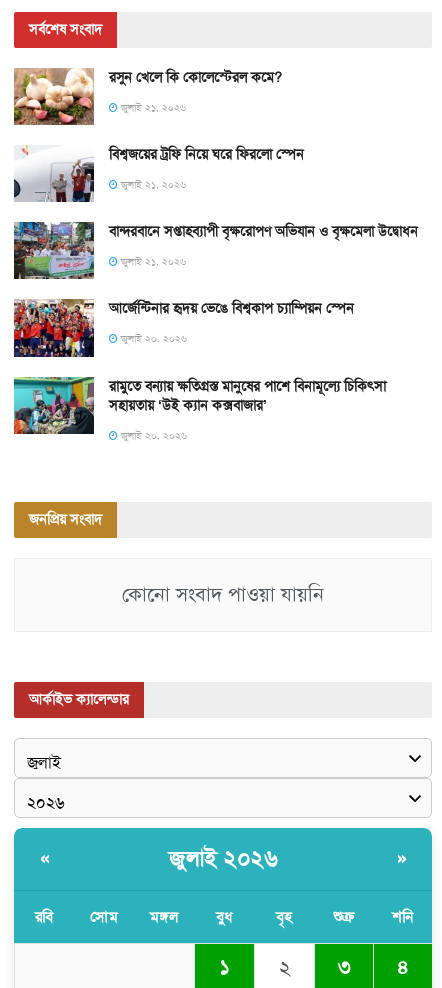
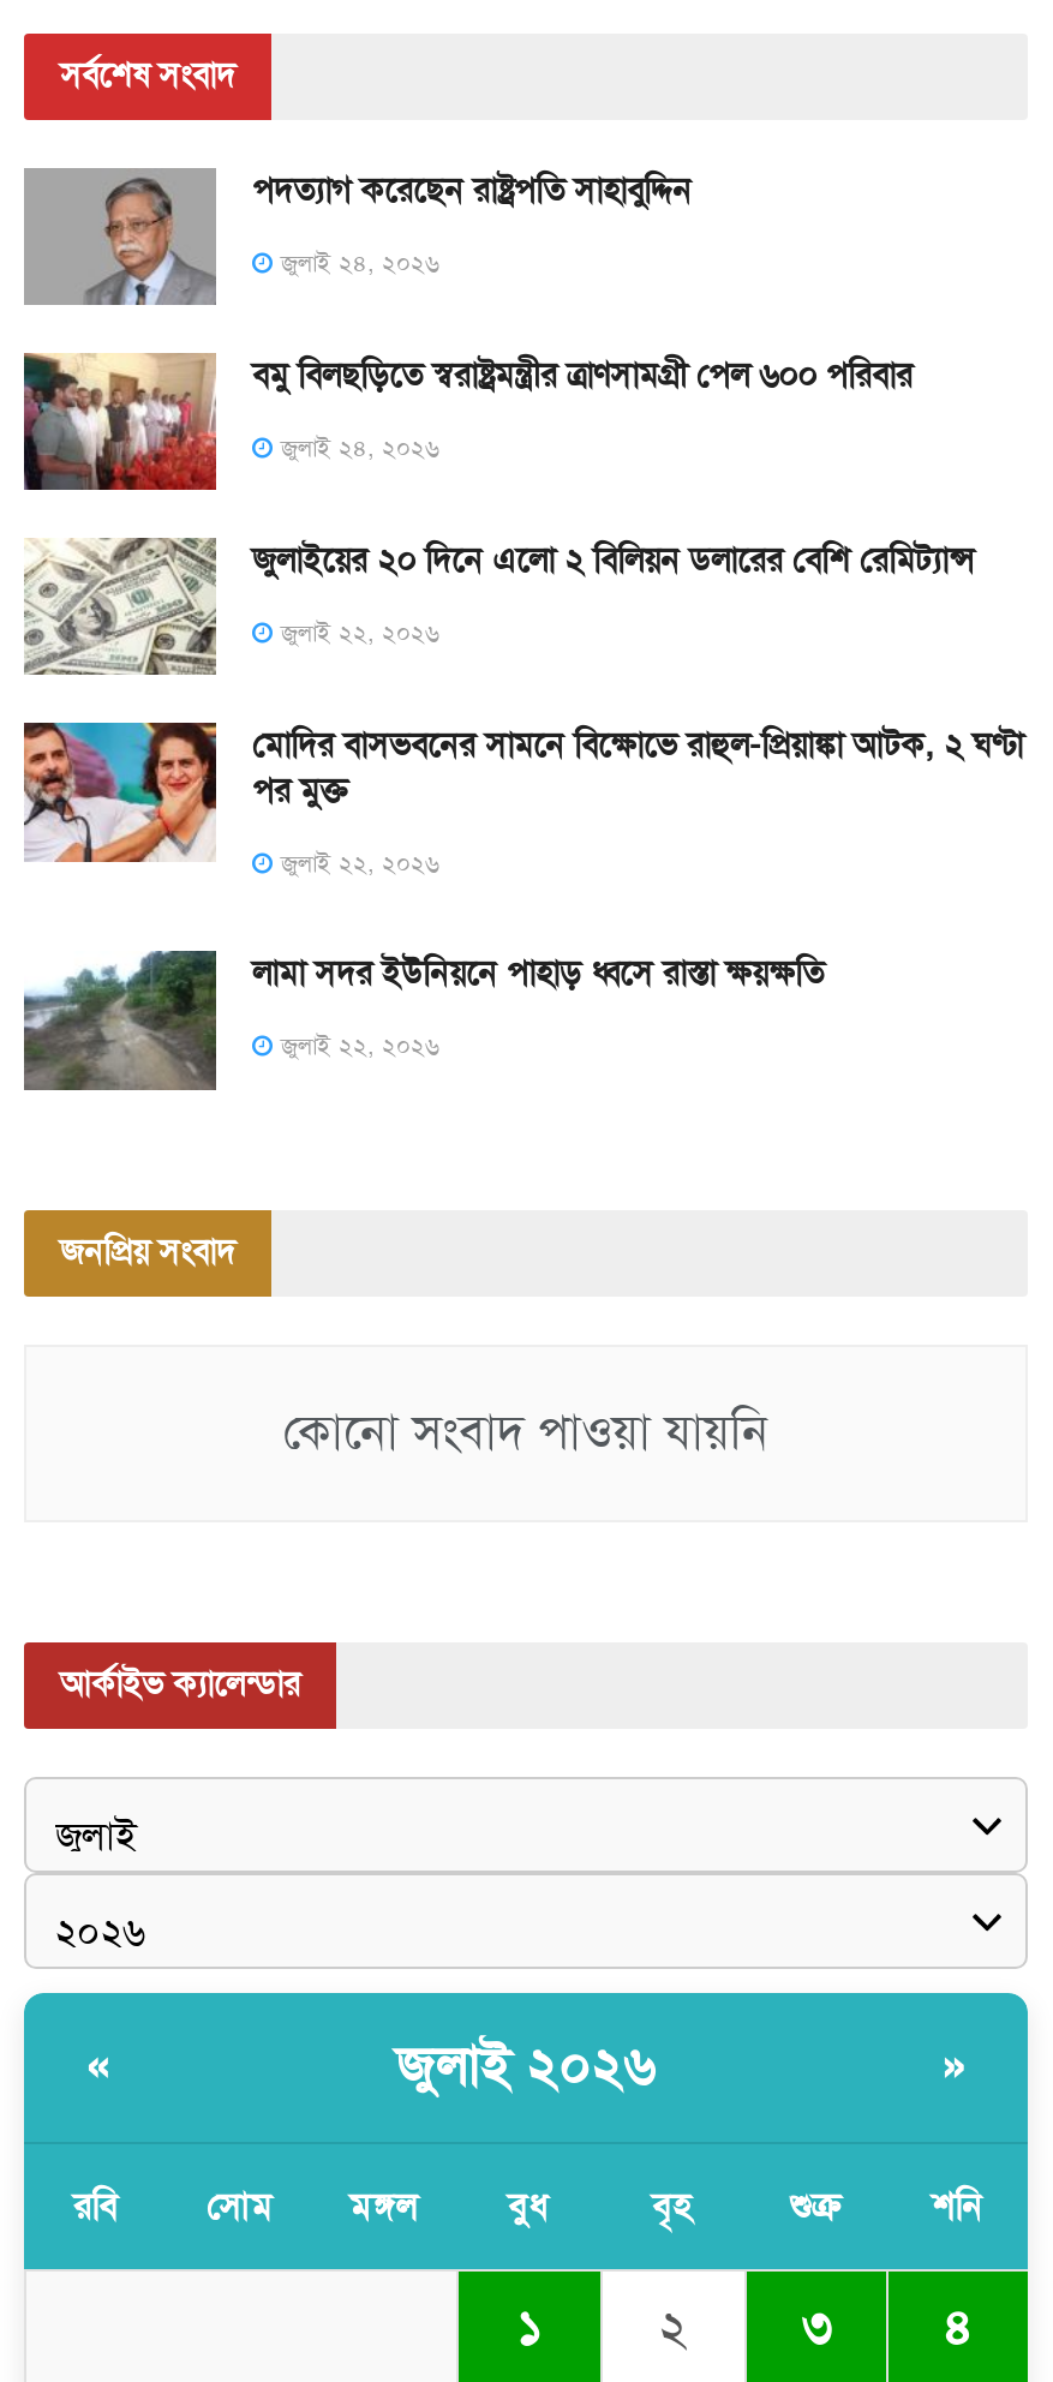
- [image]
- রসুন খেলে কি কোলেস্টেরল কমে?
+ [image]
+ পদত্যাগ করেছেন রাষ্ট্রপতি সাহাবুদ্দিন

- জুলাই ২১, ২০২৬
+ জুলাই ২৪, ২০২৬

- [image]
- বিশ্বজয়ের ট্রফি নিয়ে ঘরে ফিরলো স্পেন
+ [image]
+ বমু বিলছড়িতে স্বরাষ্ট্রমন্ত্রীর ত্রাণসামগ্রী পেল ৬০০ পরিবার

- জুলাই ২১, ২০২৬
+ জুলাই ২৪, ২০২৬

- [image]
- বান্দরবানে সপ্তাহব্যাপী বৃক্ষরোপণ অভিযান ও বৃক্ষমেলা উদ্বোধন
+ [image]
+ জুলাইয়ের ২০ দিনে এলো ২ বিলিয়ন ডলারের বেশি রেমিট্যান্স

- জুলাই ২১, ২০২৬
+ জুলাই ২২, ২০২৬

- [image]
- আর্জেন্টিনার হৃদয় ভেঙে বিশ্বকাপ চ্যাম্পিয়ন স্পেন
+ [image]
+ মোদির বাসভবনের সামনে বিক্ষোভে রাহুল-প্রিয়াঙ্কা আটক, ২ ঘণ্টা
+ পর মুক্ত

- জুলাই ২০, ২০২৬
+ জুলাই ২২, ২০২৬

- [image]
- রামুতে বন্যায় ক্ষতিগ্রস্ত মানুষের পাশে বিনামূল্যে চিকিৎসা
- সহায়তায় ‘উই ক্যান কক্সবাজার’
+ [image]
+ লামা সদর ইউনিয়নে পাহাড় ধ্বসে রাস্তা ক্ষয়ক্ষতি

- জুলাই ২০, ২০২৬
+ জুলাই ২২, ২০২৬
